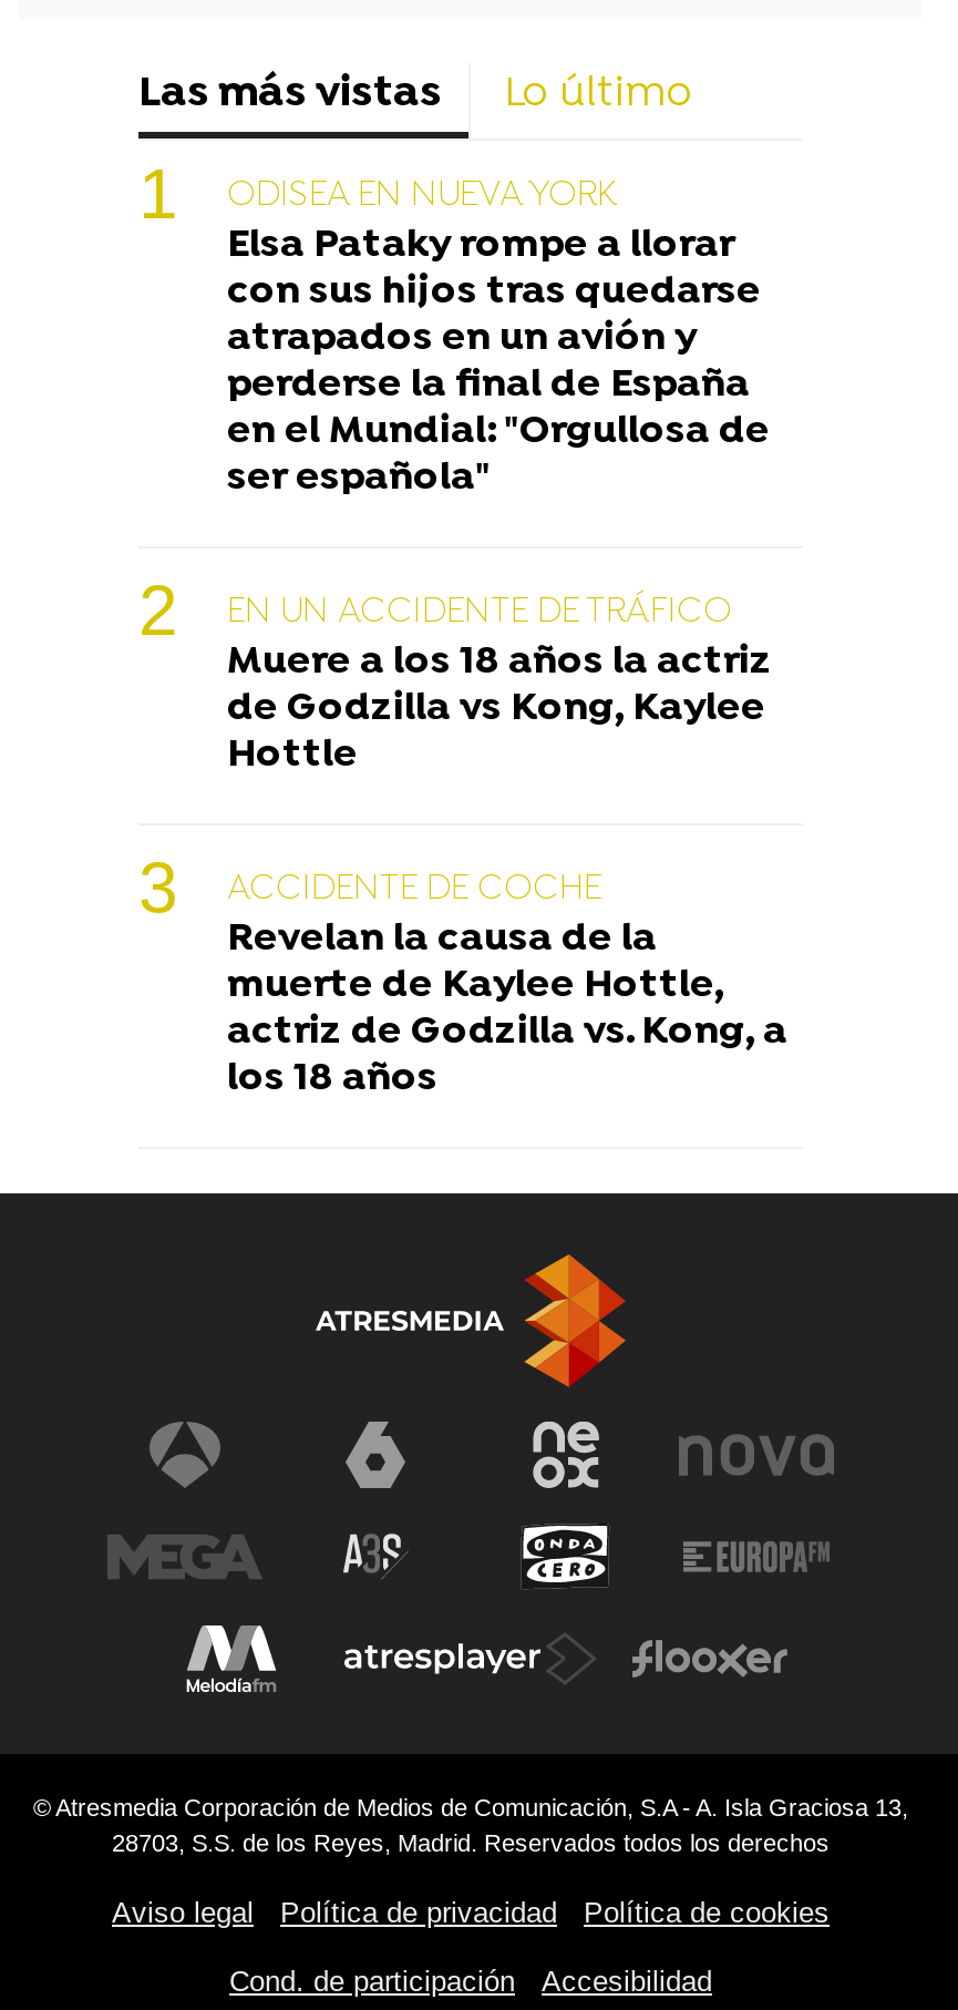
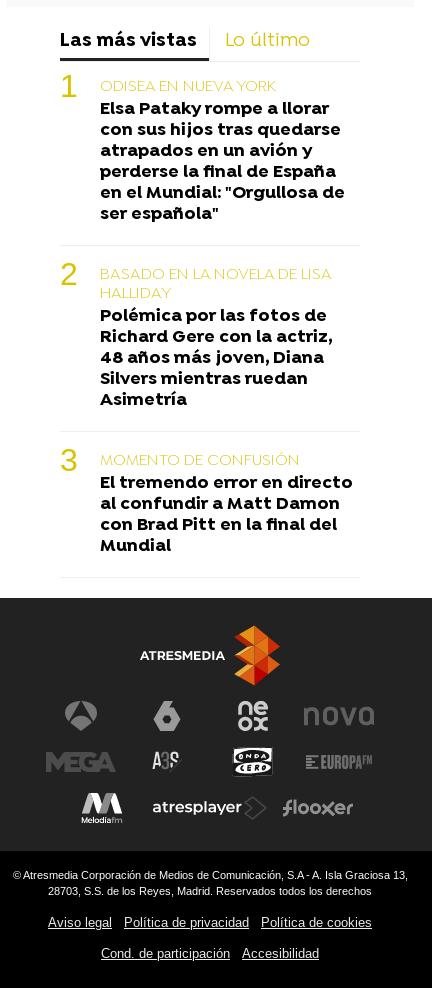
- EN UN ACCIDENTE DE TRÁFICO
- Muere a los 18 años la actriz
- de Godzilla vs Kong, Kaylee
- Hottle
+ BASADO EN LA NOVELA DE LISA
+ HALLIDAY
+ Polémica por las fotos de
+ Richard Gere con la actriz,
+ 48 años más joven, Diana
+ Silvers mientras ruedan
+ Asimetría

- ACCIDENTE DE COCHE
- Revelan la causa de la
- muerte de Kaylee Hottle,
- actriz de Godzilla vs. Kong, a
- los 18 años
+ MOMENTO DE CONFUSIÓN
+ El tremendo error en directo
+ al confundir a Matt Damon
+ con Brad Pitt en la final del
+ Mundial
